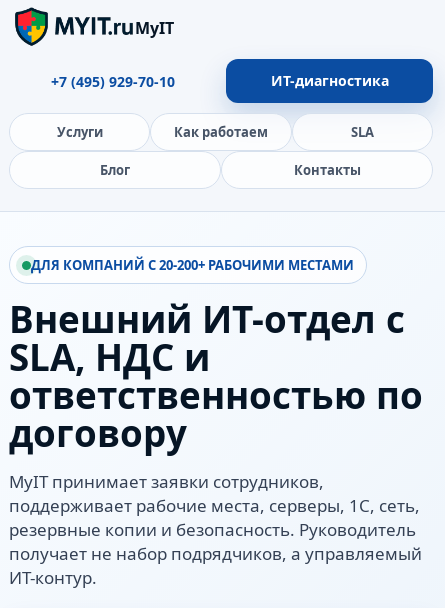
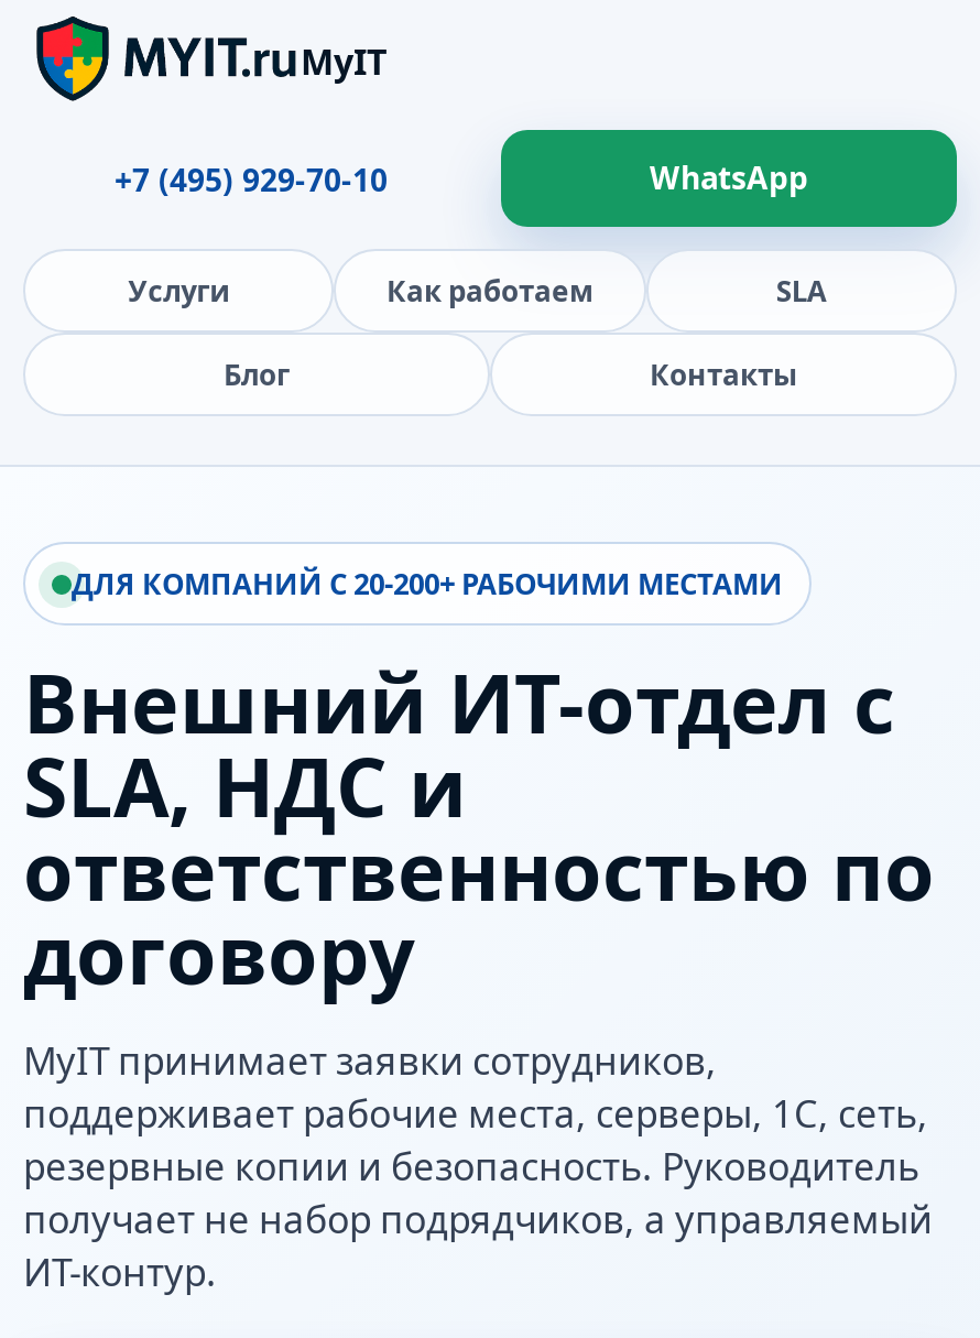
- ИТ-диагностика
+ WhatsApp
